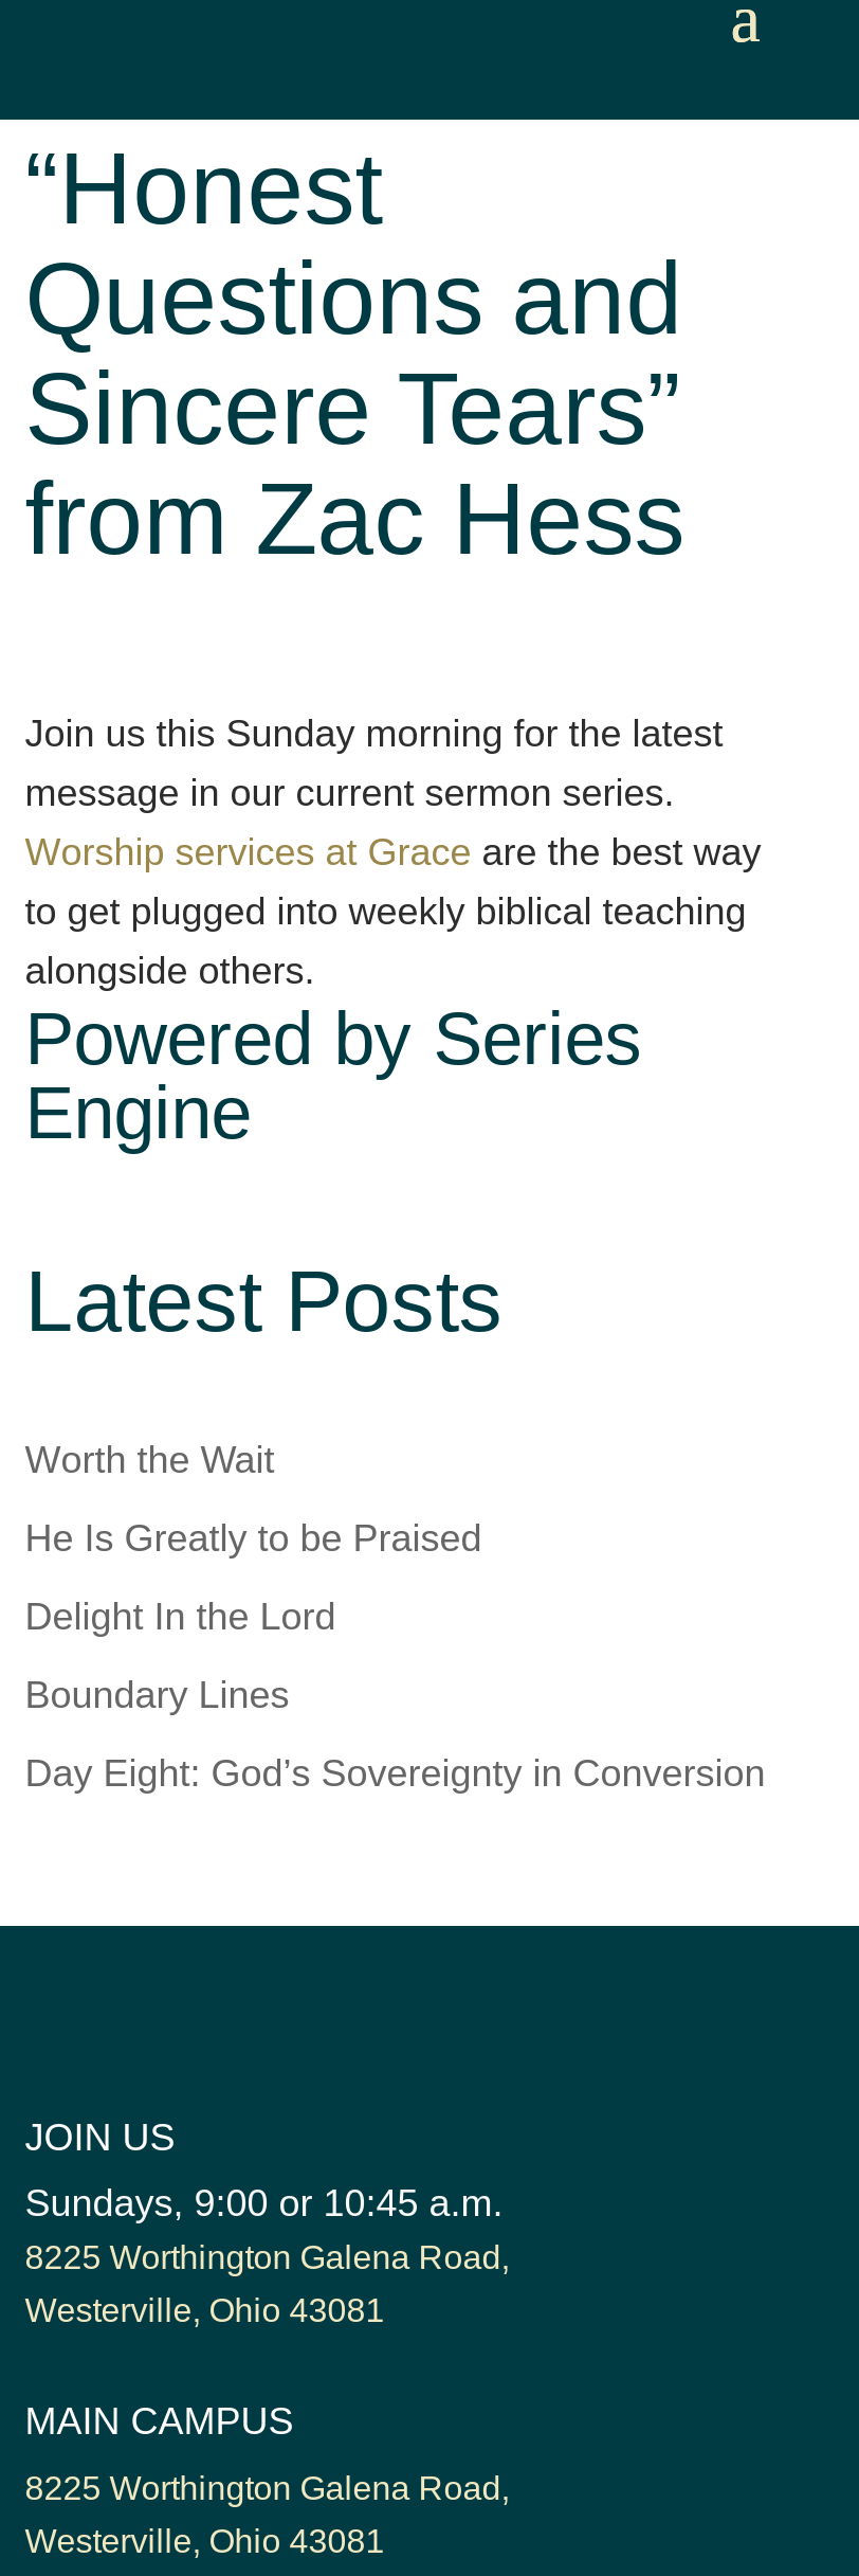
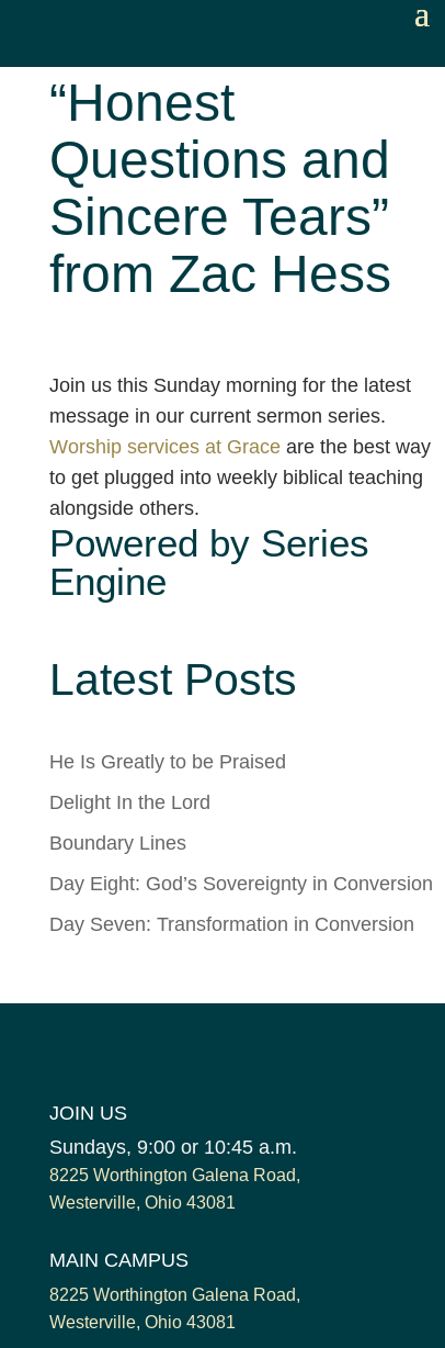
- Worth the Wait

moved up: He Is Greatly to be Praised | Delight In the Lord | Boundary Lines | Day Eight: God’s Sovereignty in Conversion

+ Day Seven: Transformation in Conversion
